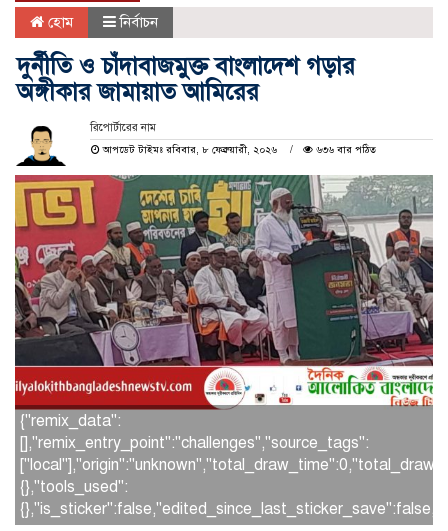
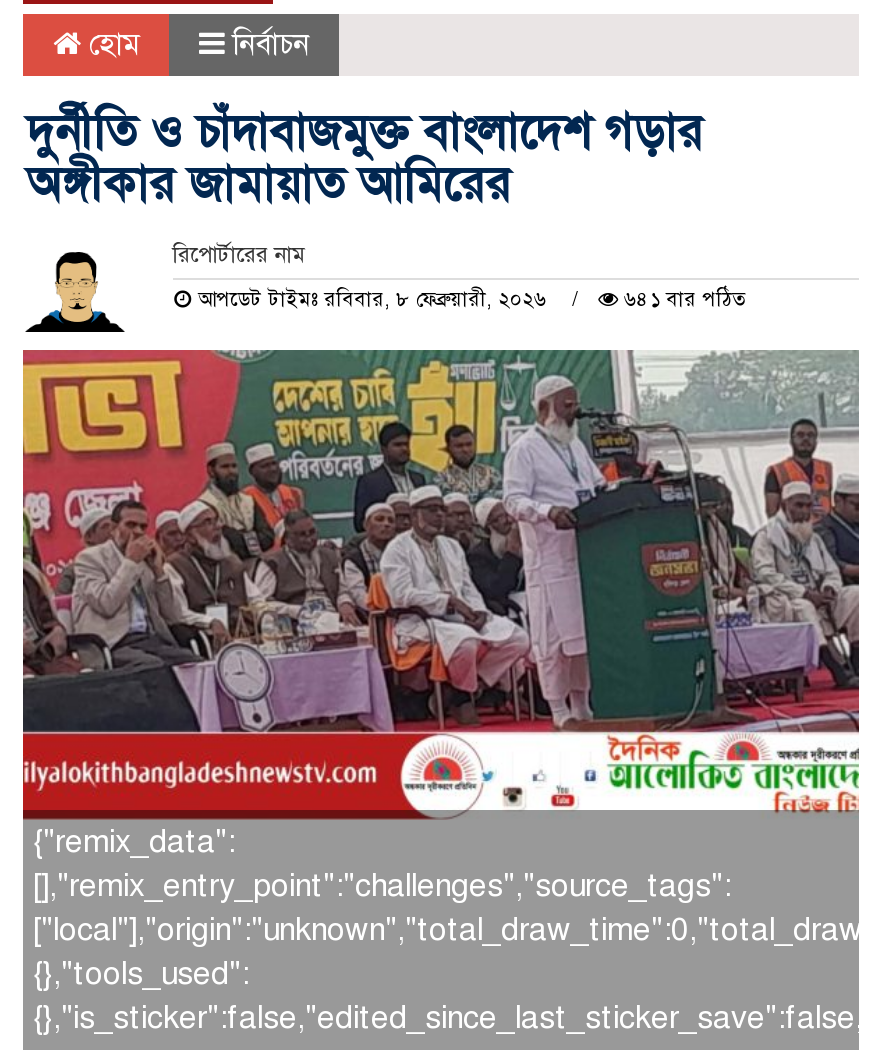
- ৬৩৬ বার পঠিত
+ ৬৪১ বার পঠিত
